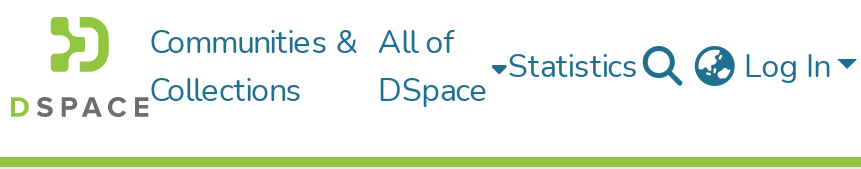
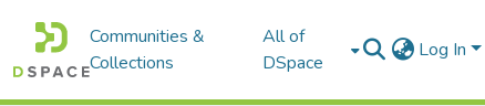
- Statistics
